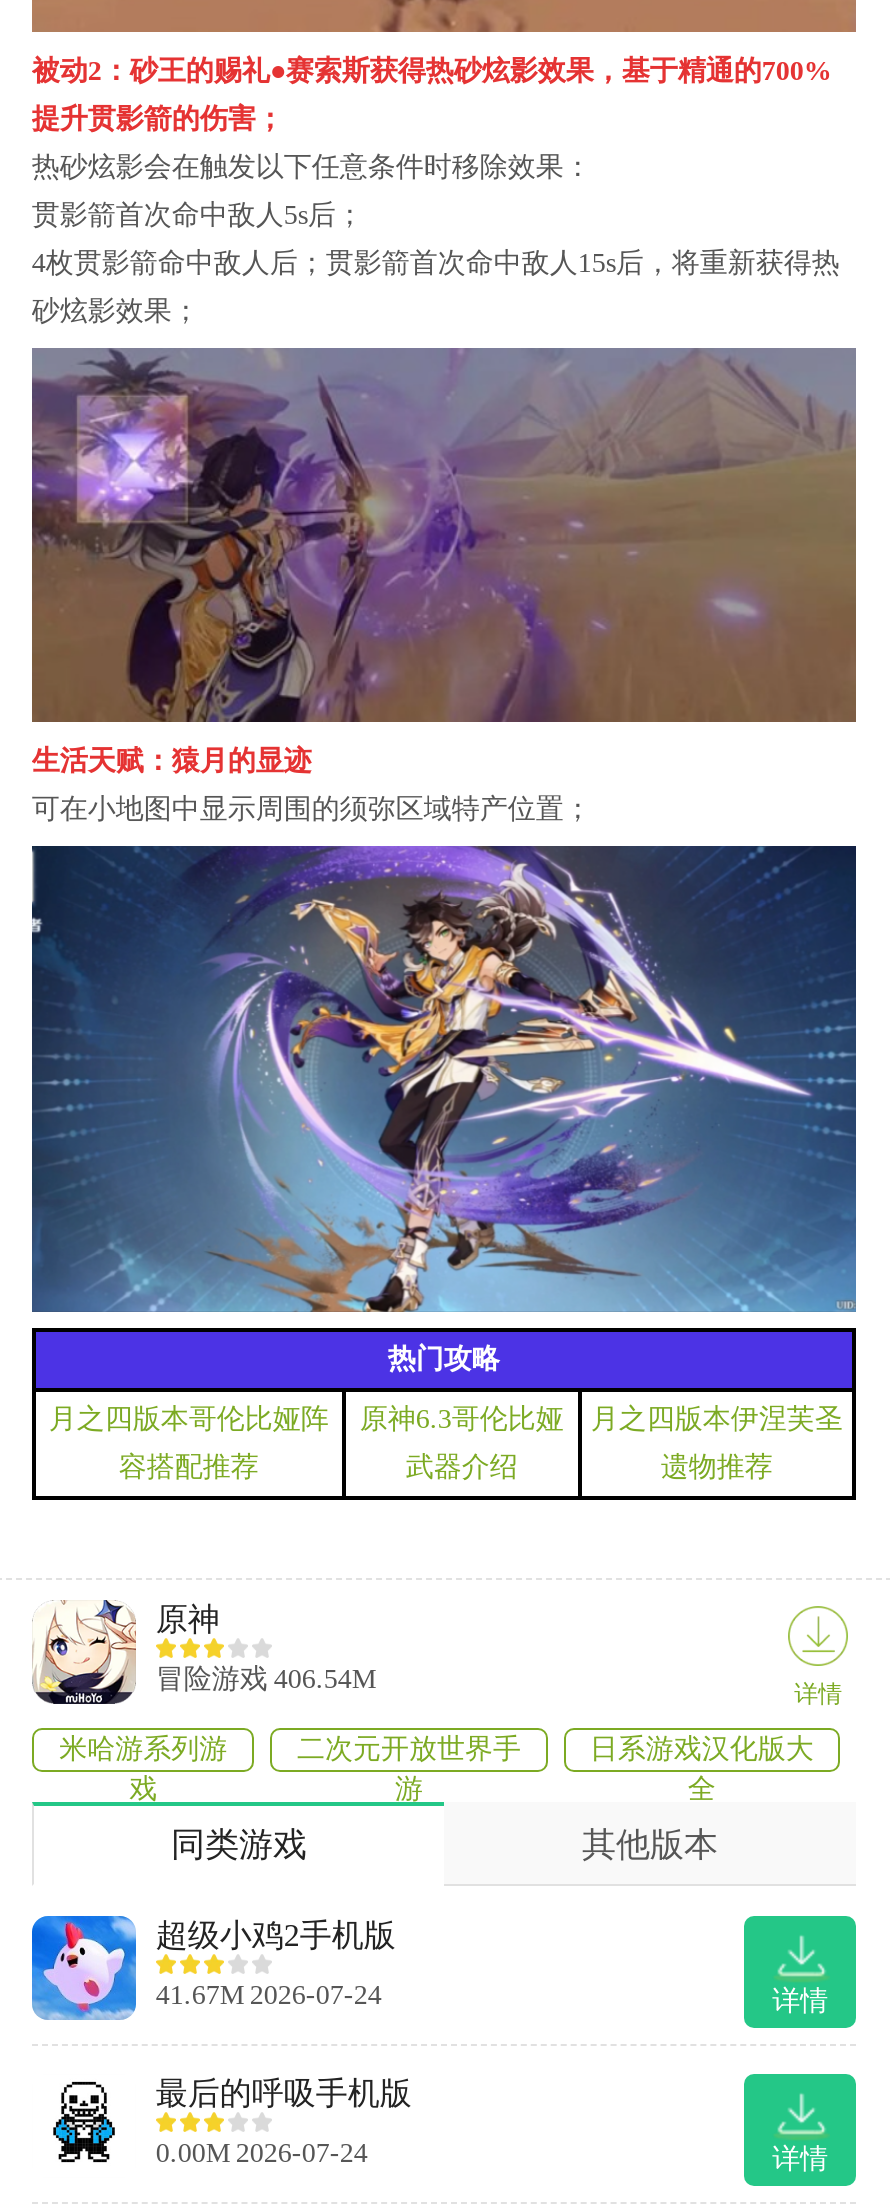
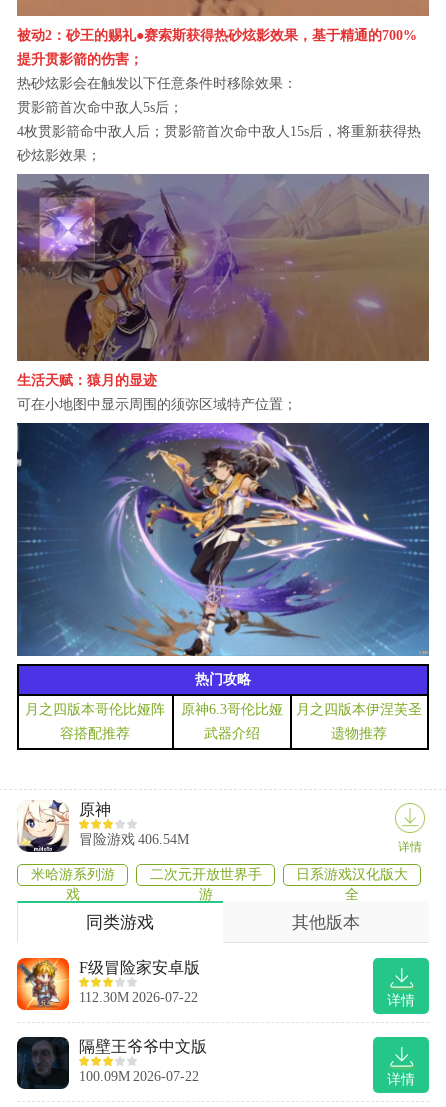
- [image]
- 超级小鸡2手机版
+ [image]
+ F级冒险家安卓版

- 41.67M 2026-07-24
+ 112.30M 2026-07-22

- [image]
- 最后的呼吸手机版
+ [image]
+ 隔壁王爷爷中文版

- 0.00M 2026-07-24
+ 100.09M 2026-07-22
